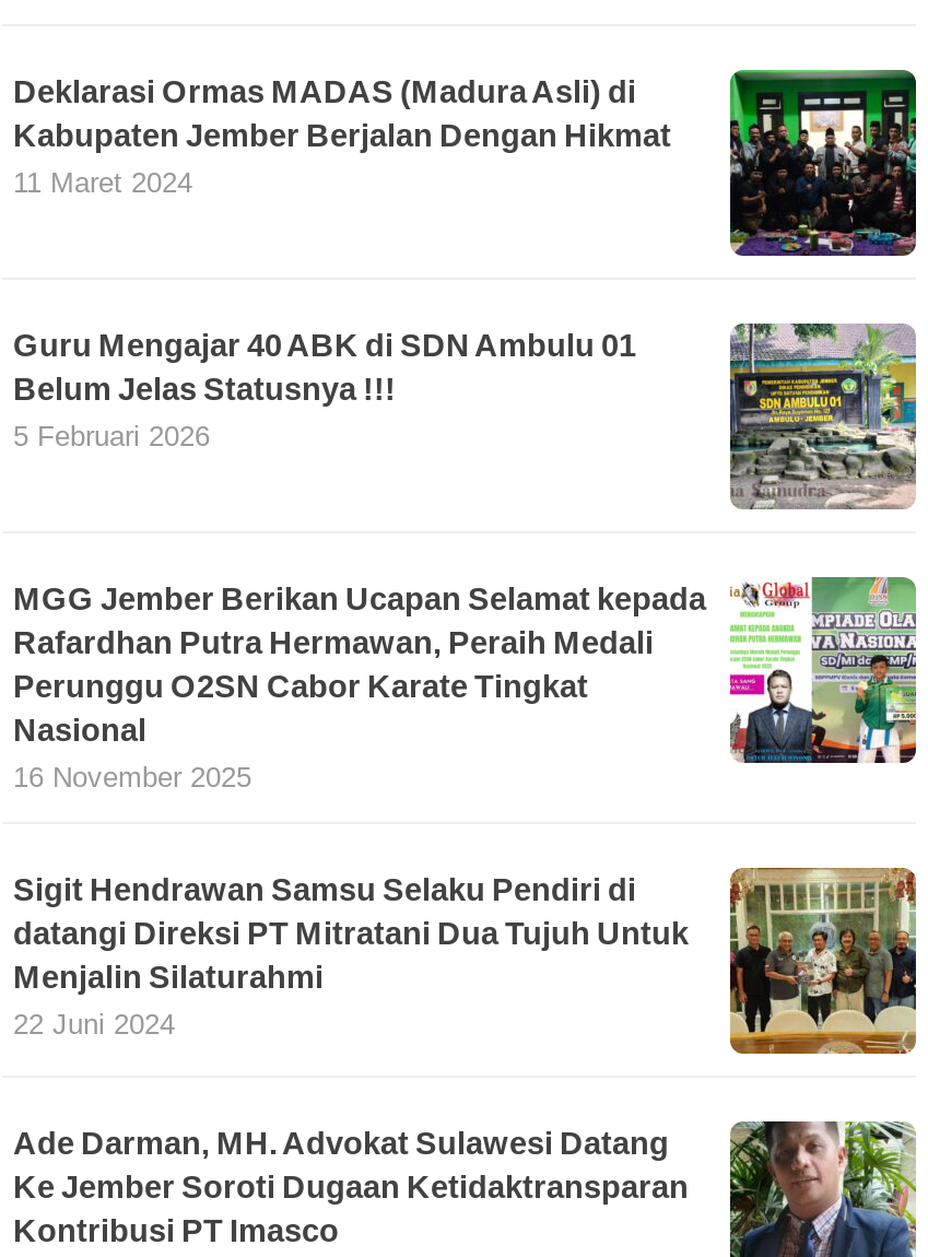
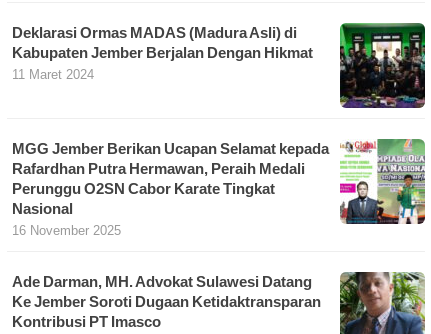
- Guru Mengajar 40 ABK di SDN Ambulu 01
- Belum Jelas Statusnya !!!
- 5 Februari 2026

- [image]

- [image]
- Sigit Hendrawan Samsu Selaku Pendiri di
- datangi Direksi PT Mitratani Dua Tujuh Untuk
- Menjalin Silaturahmi
- 22 Juni 2024
